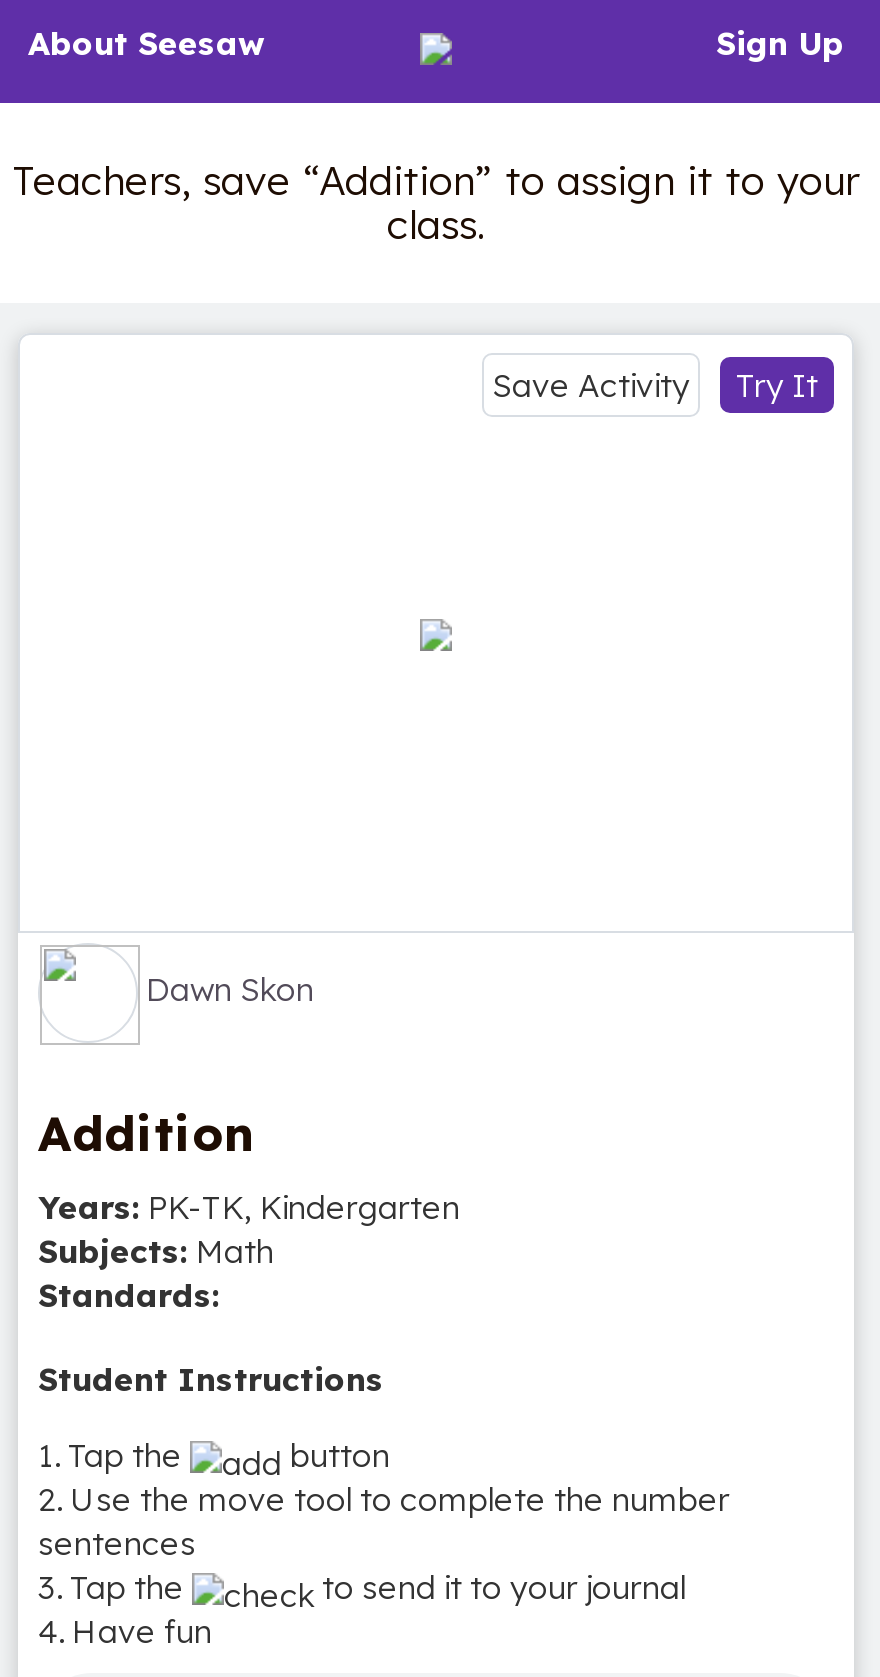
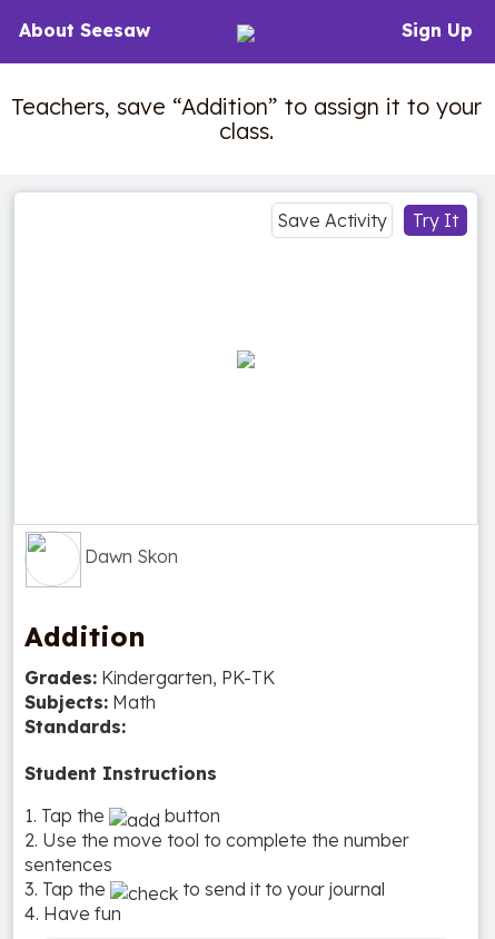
- Years: PK-TK, Kindergarten
+ Grades: Kindergarten, PK-TK
